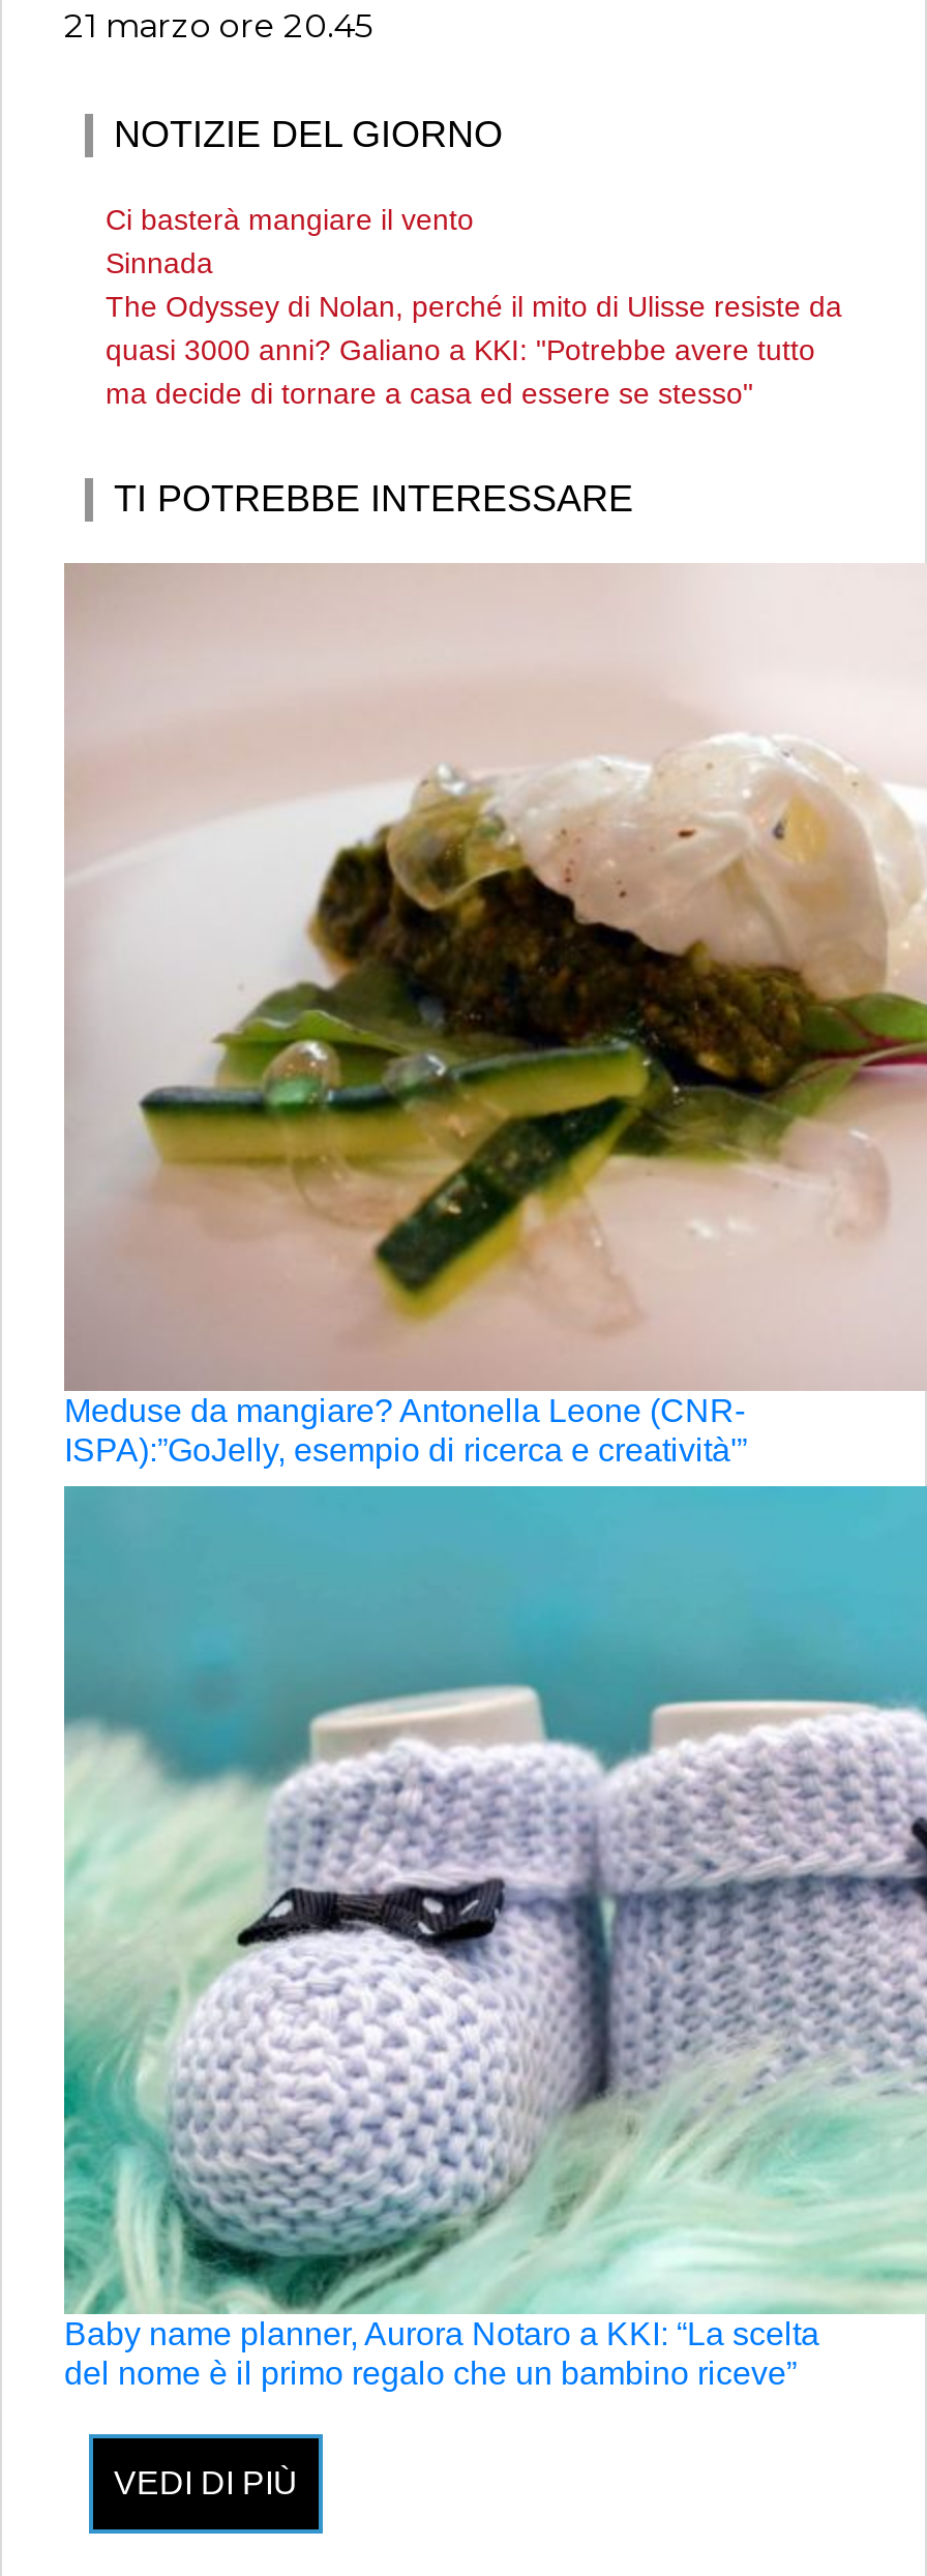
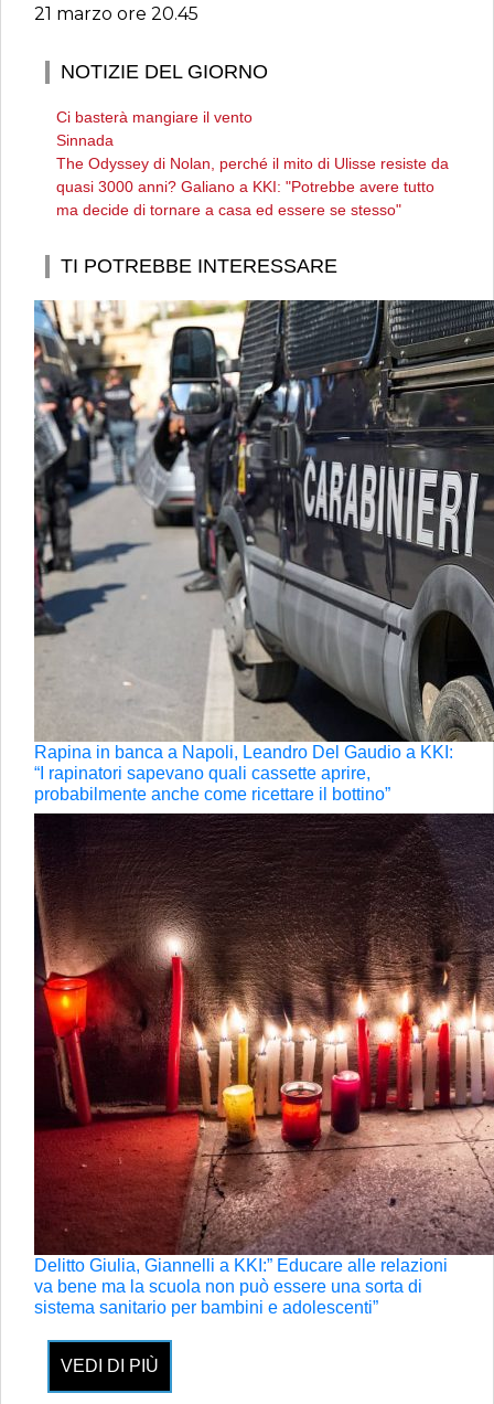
- [image]
- Meduse da mangiare? Antonella Leone (CNR-
- ISPA):”GoJelly, esempio di ricerca e creatività'”
+ [image]
+ Rapina in banca a Napoli, Leandro Del Gaudio a KKI:
+ “I rapinatori sapevano quali cassette aprire,
+ probabilmente anche come ricettare il bottino”

- [image]
- Baby name planner, Aurora Notaro a KKI: “La scelta
- del nome è il primo regalo che un bambino riceve”
+ [image]
+ Delitto Giulia, Giannelli a KKI:” Educare alle relazioni
+ va bene ma la scuola non può essere una sorta di
+ sistema sanitario per bambini e adolescenti”
